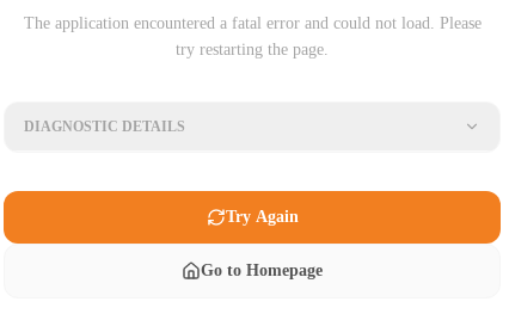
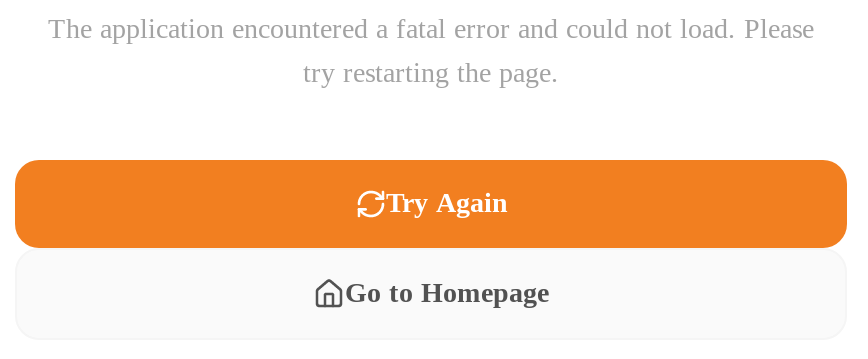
- DIAGNOSTIC DETAILS
